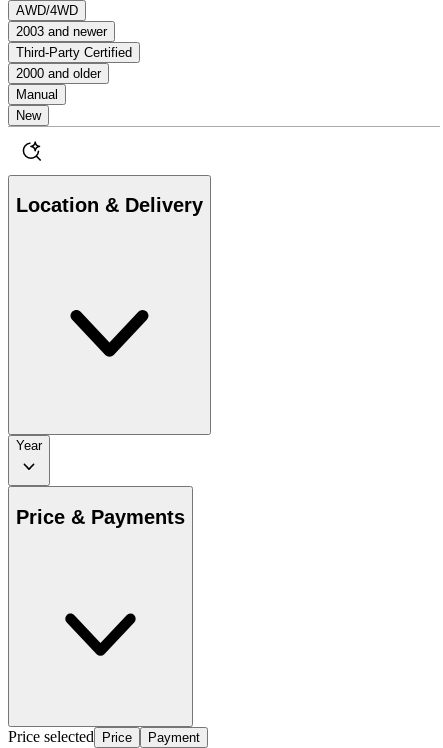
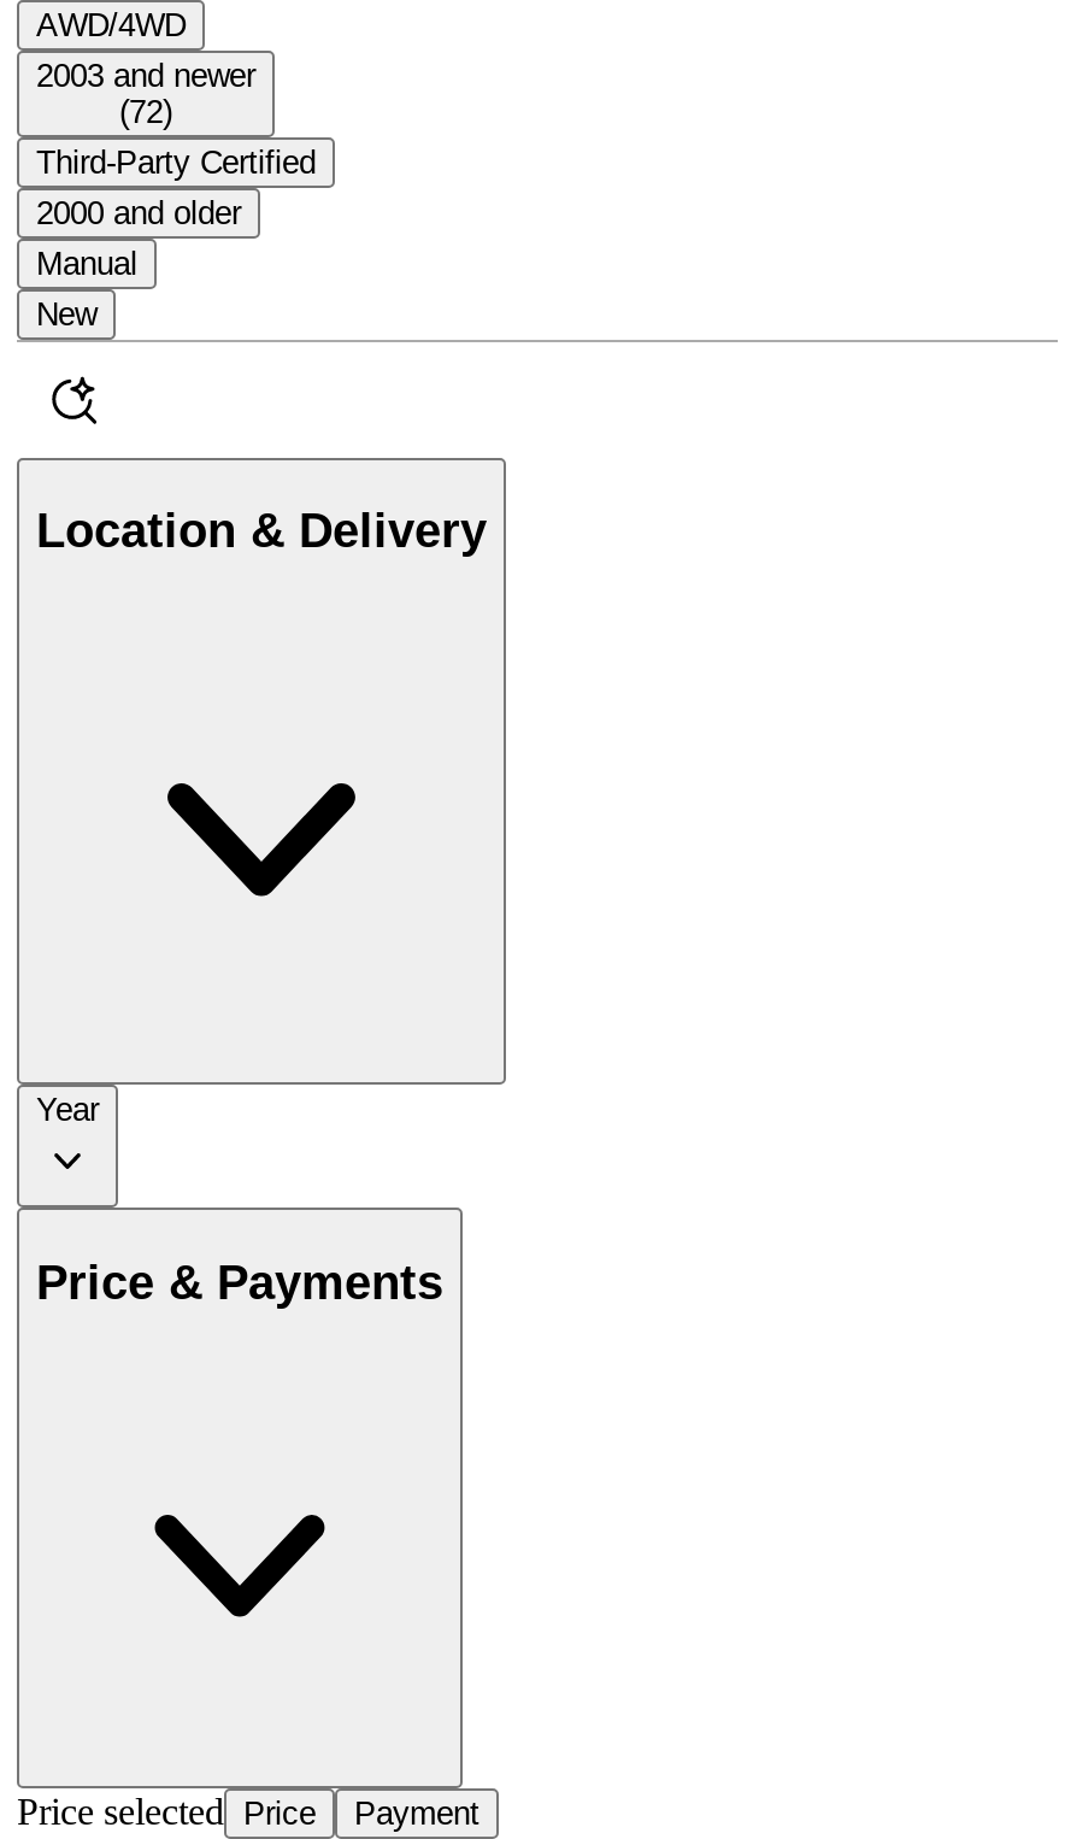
+ (72)
